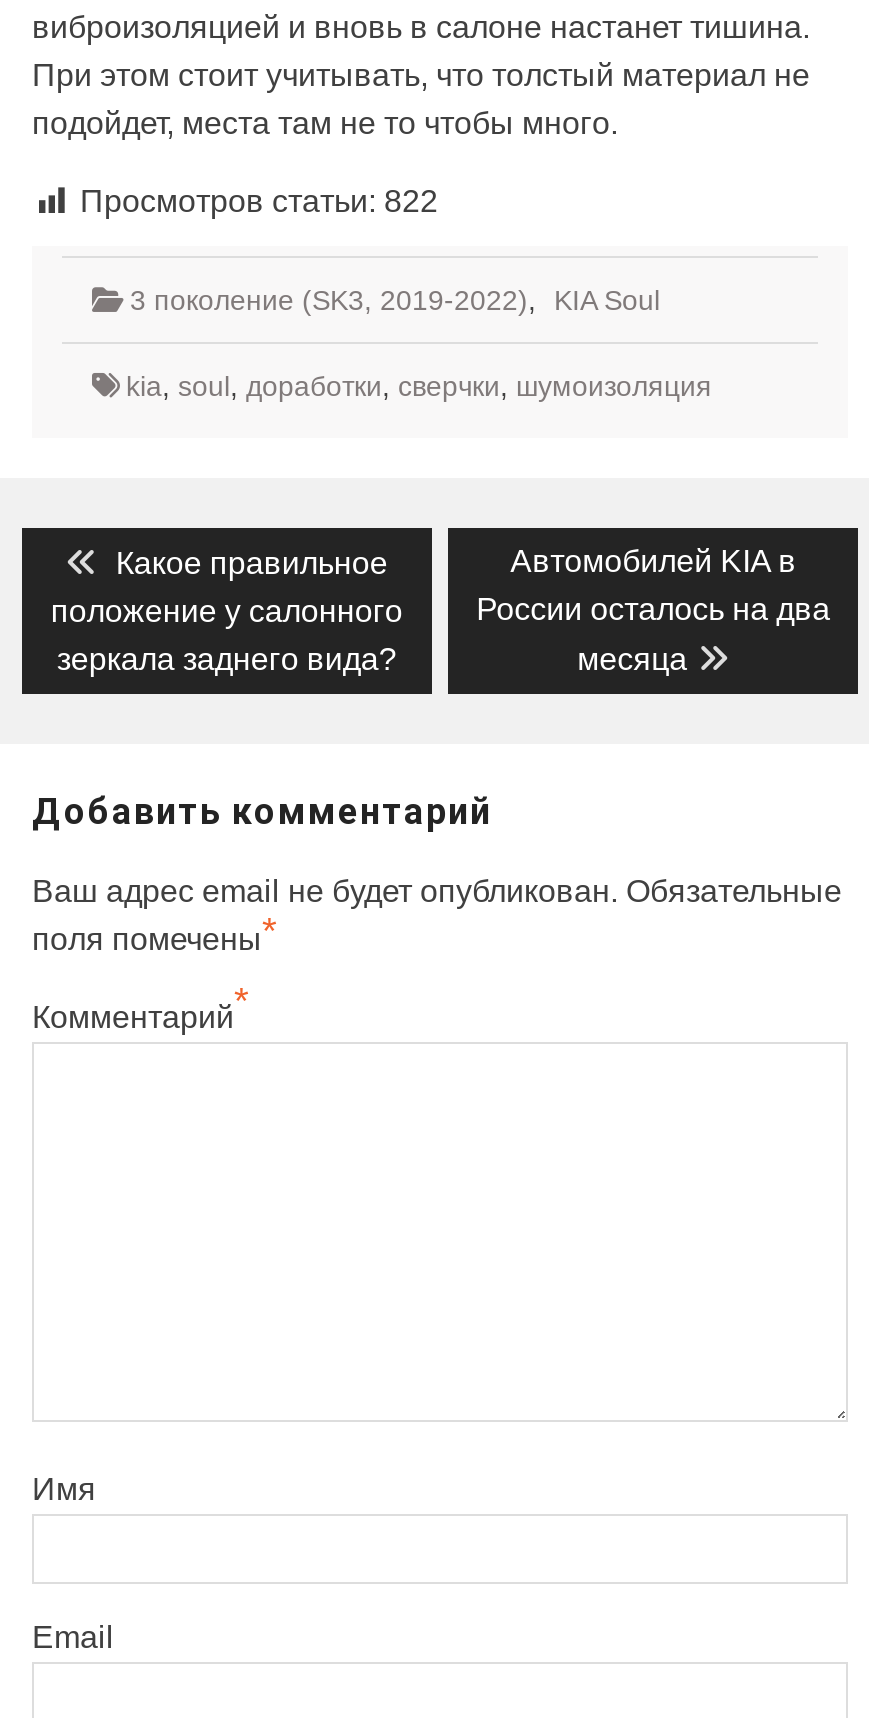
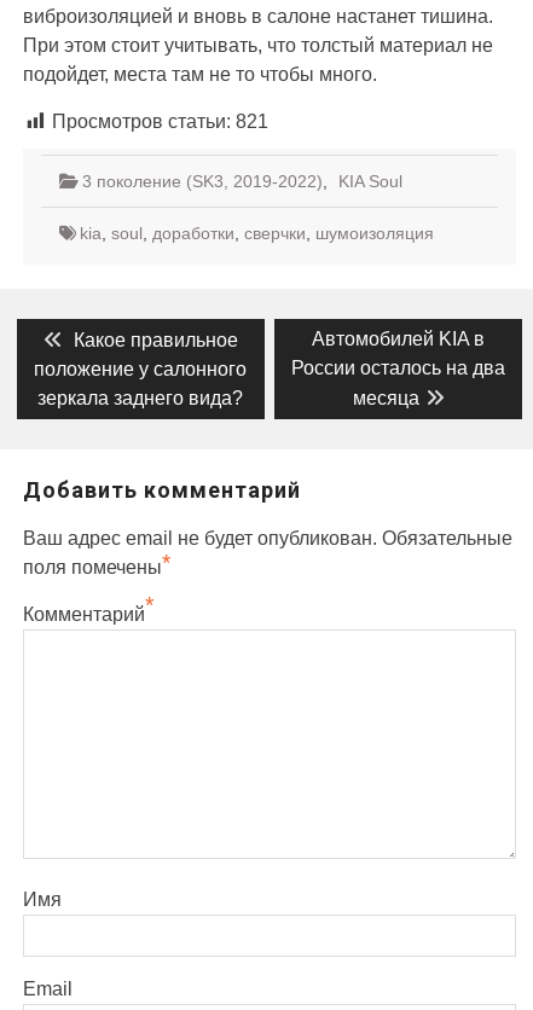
- Просмотров статьи: 822
+ Просмотров статьи: 821
